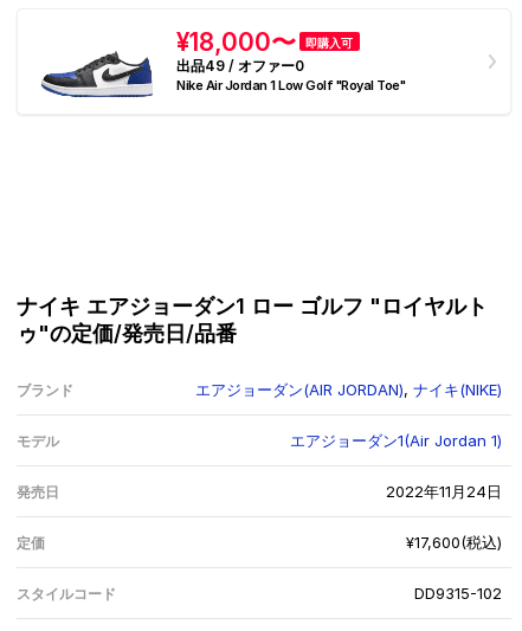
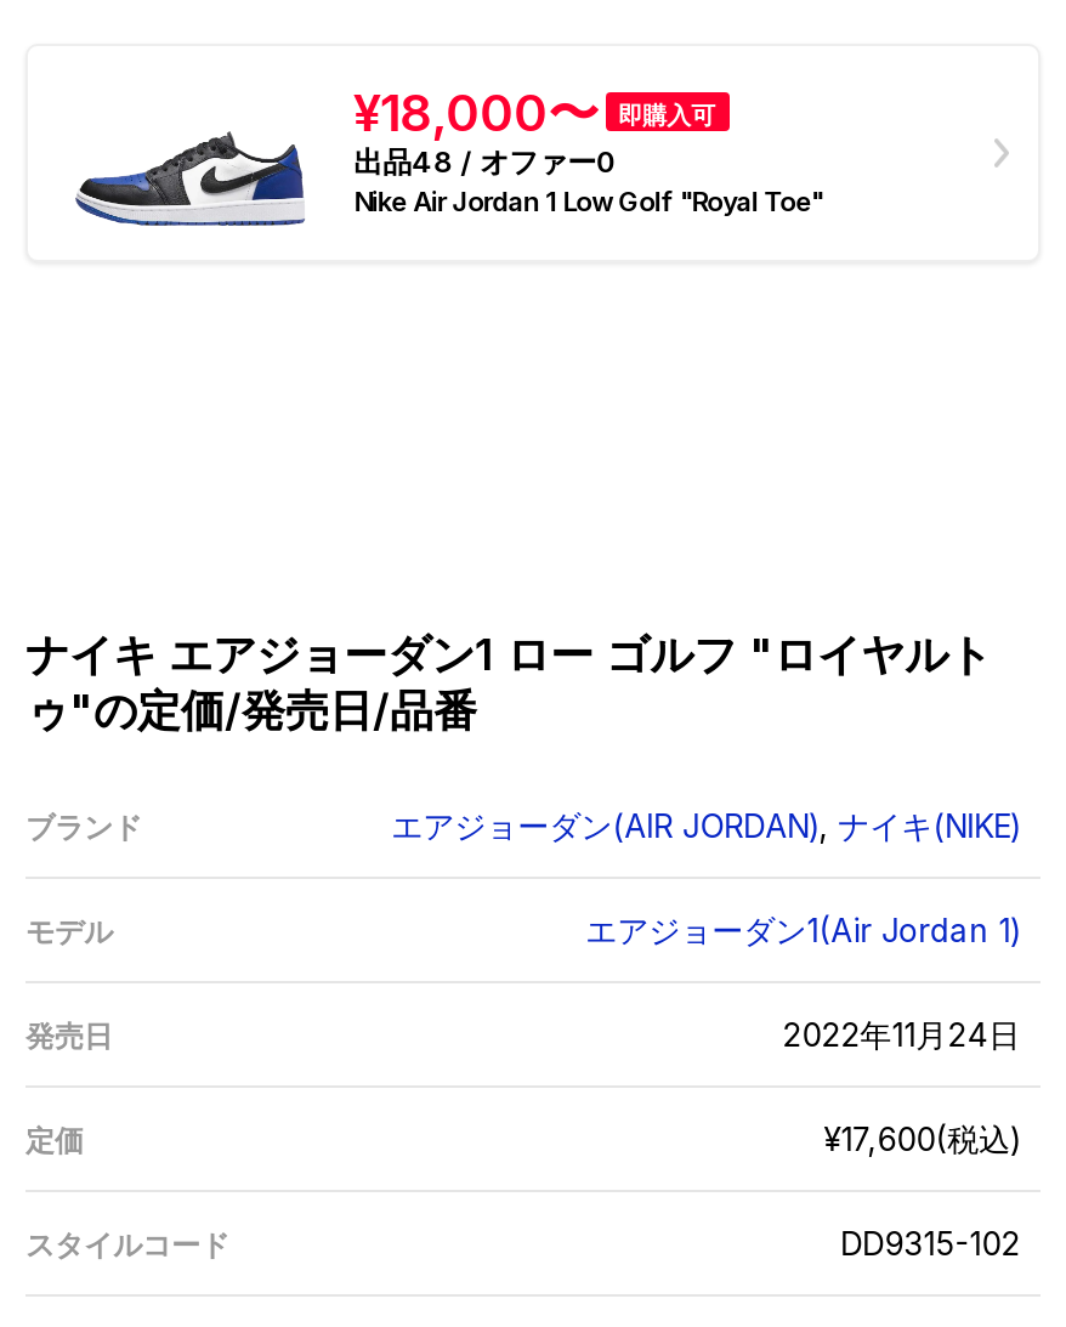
- 出品49 / オファー0
+ 出品48 / オファー0
